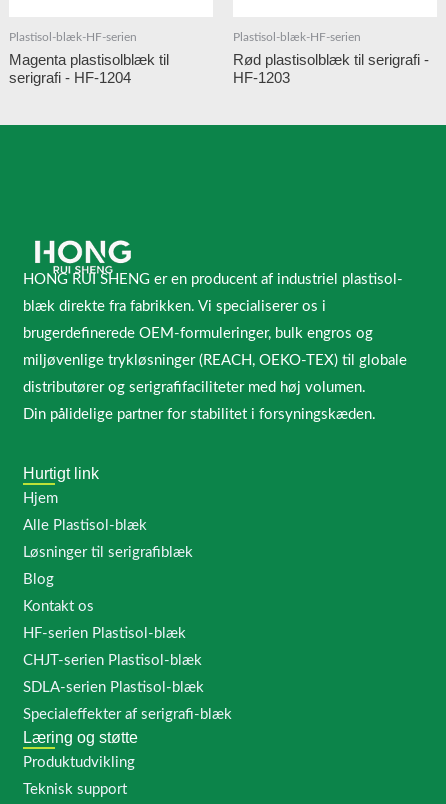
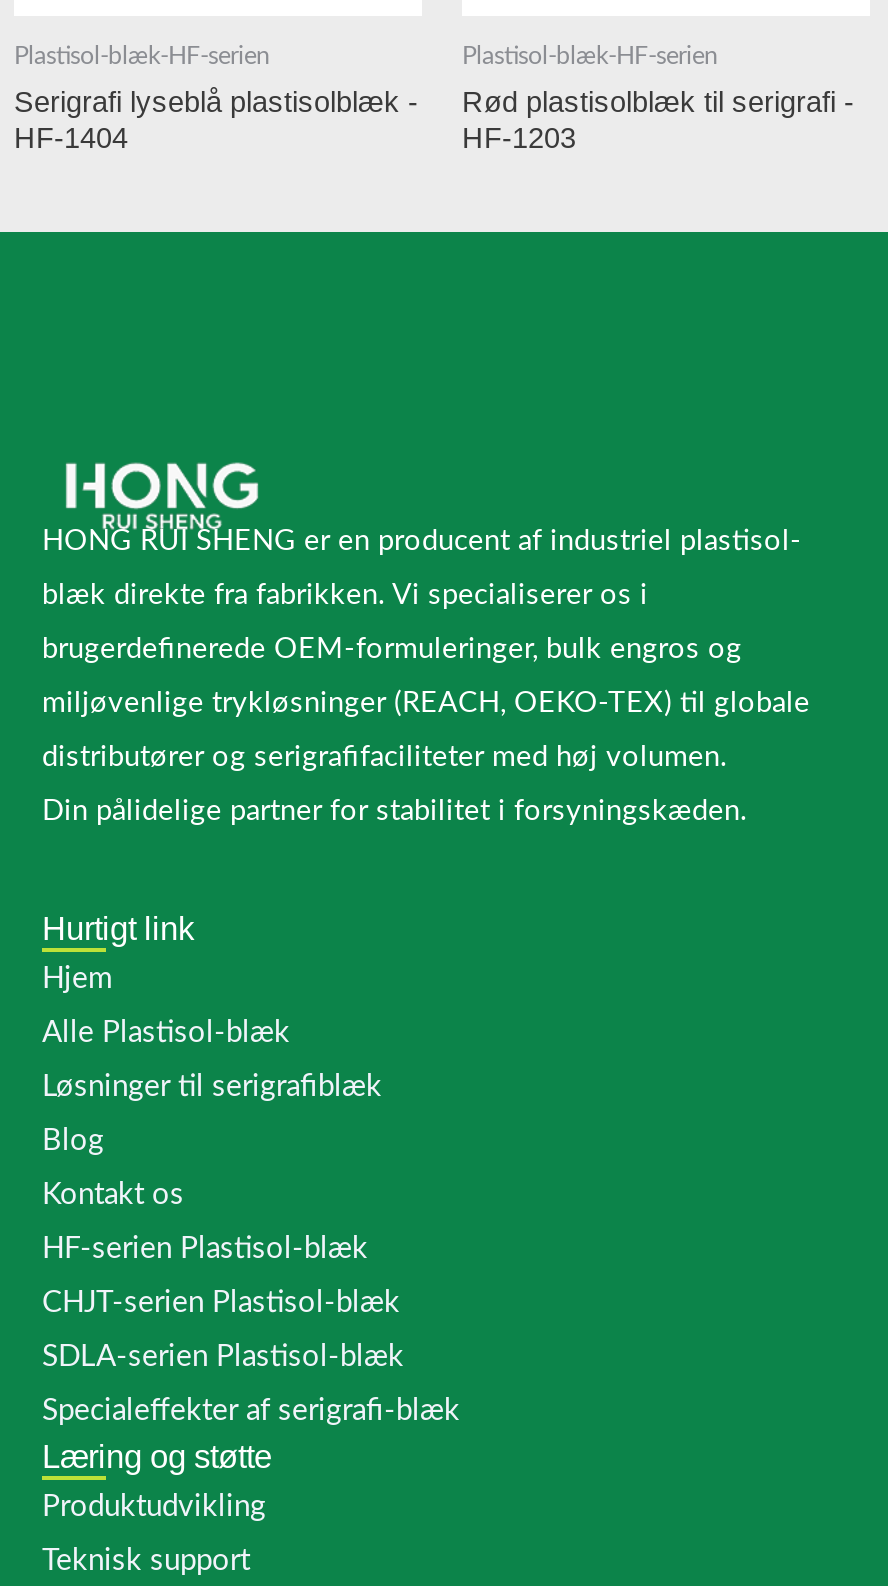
- Magenta plastisolblæk til
- serigrafi - HF-1204
+ Serigrafi lyseblå plastisolblæk -
+ HF-1404
